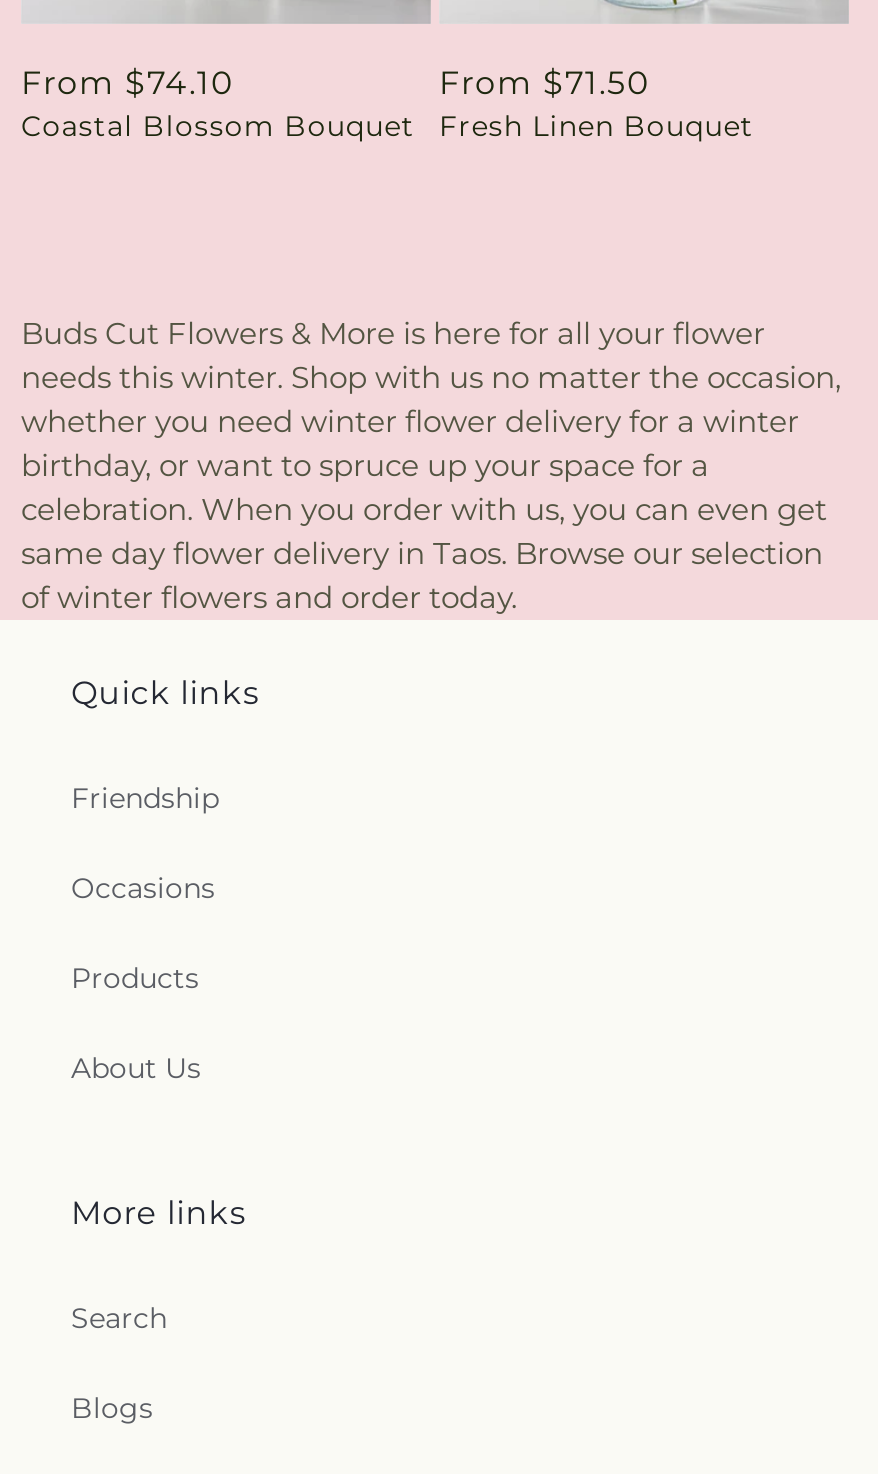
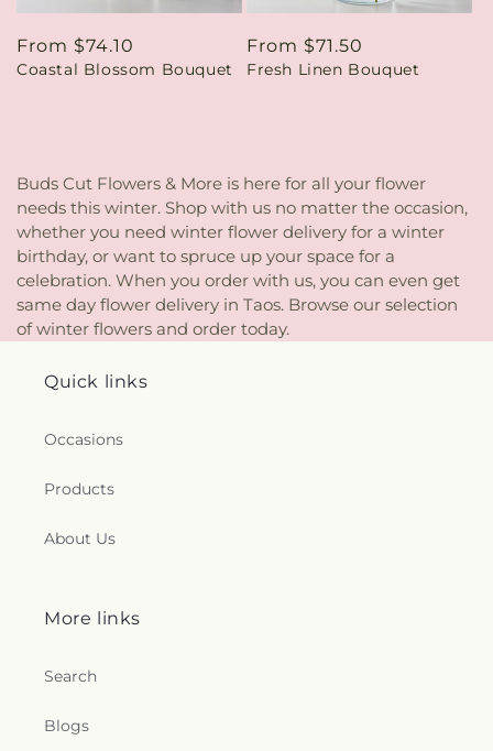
- Friendship
